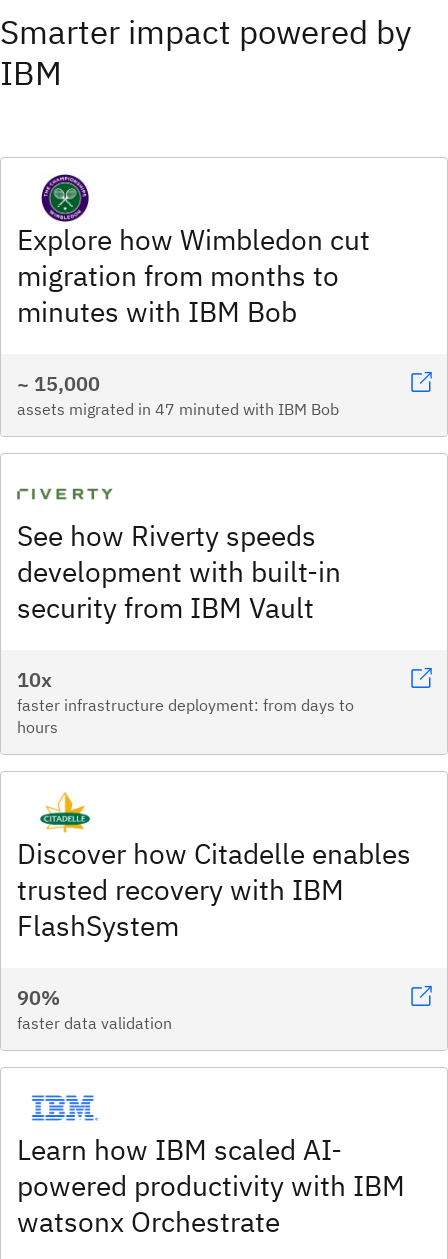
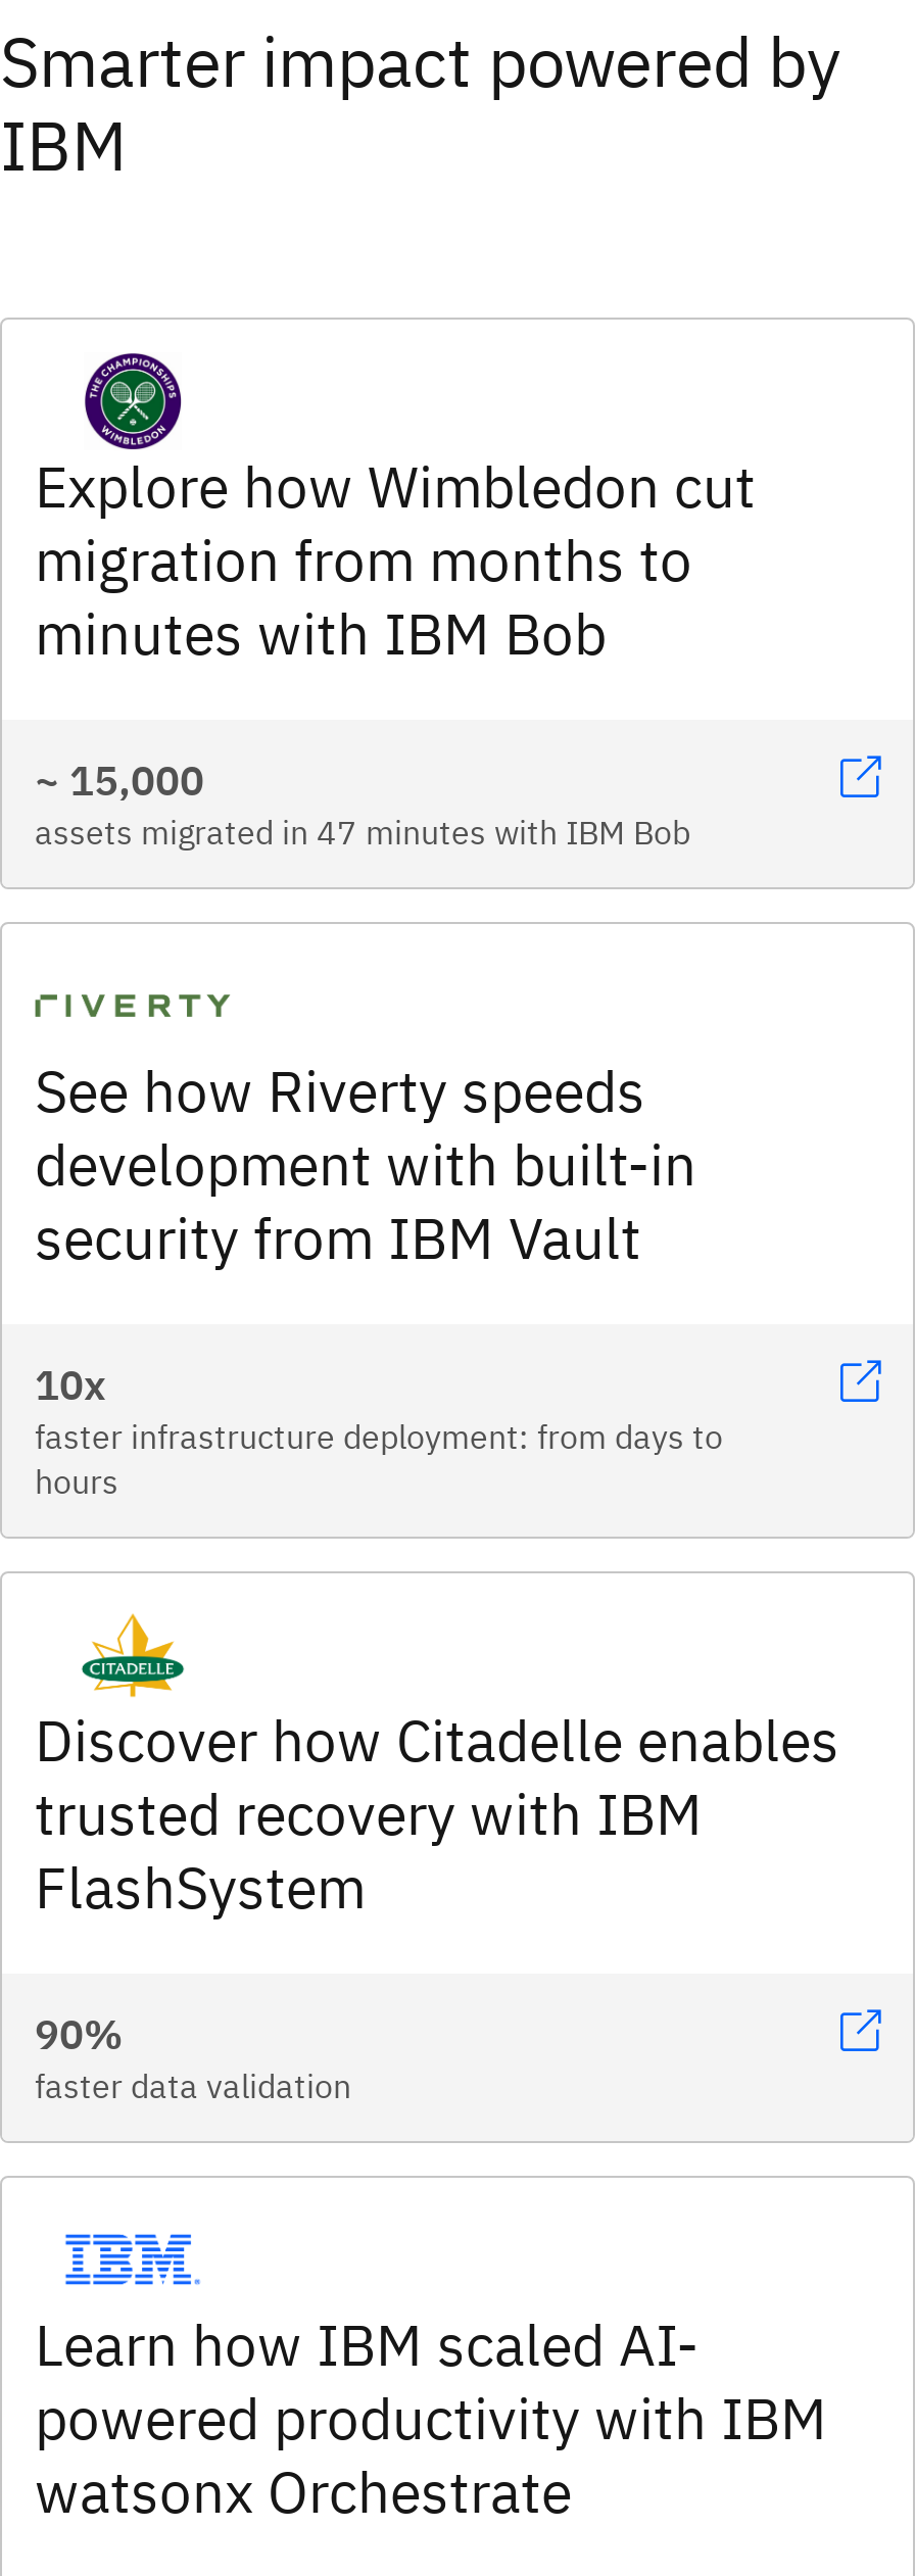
- assets migrated in 47 minuted with IBM Bob
+ assets migrated in 47 minutes with IBM Bob
